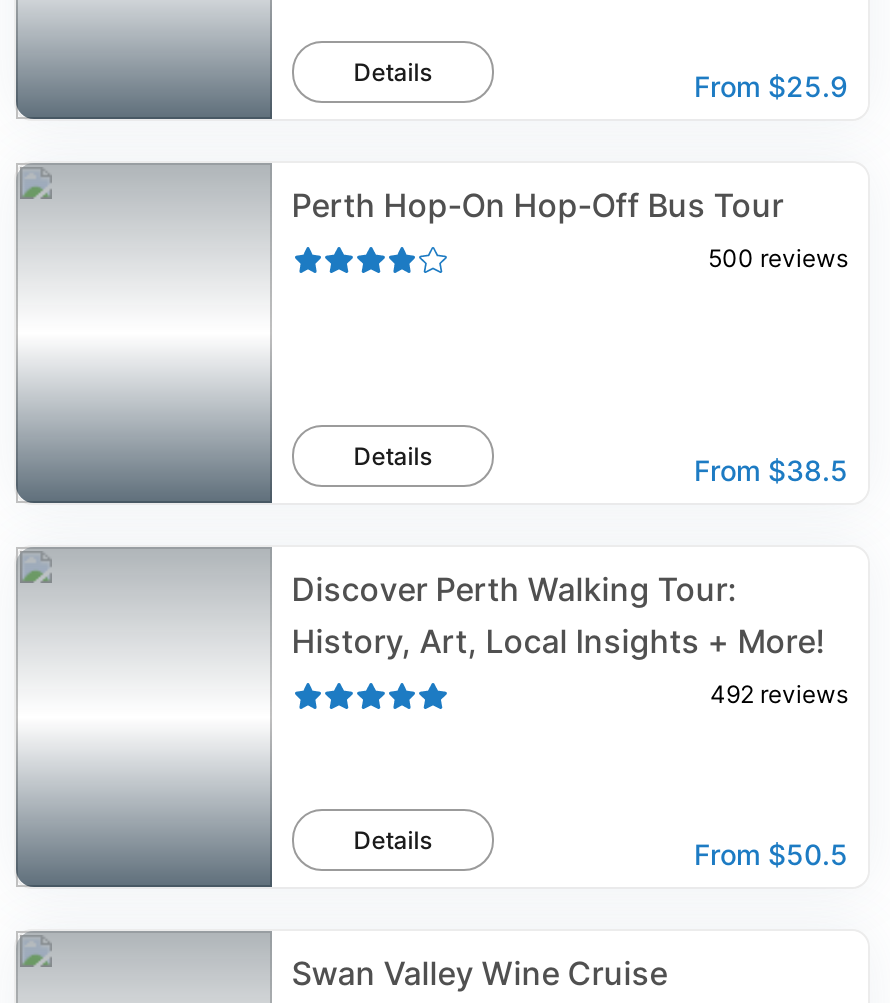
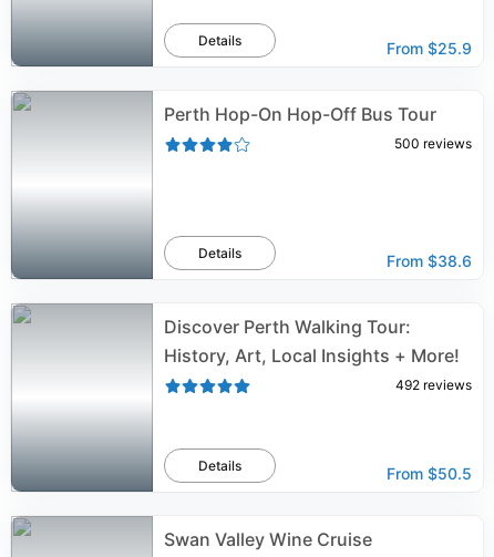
- From $38.5
+ From $38.6
